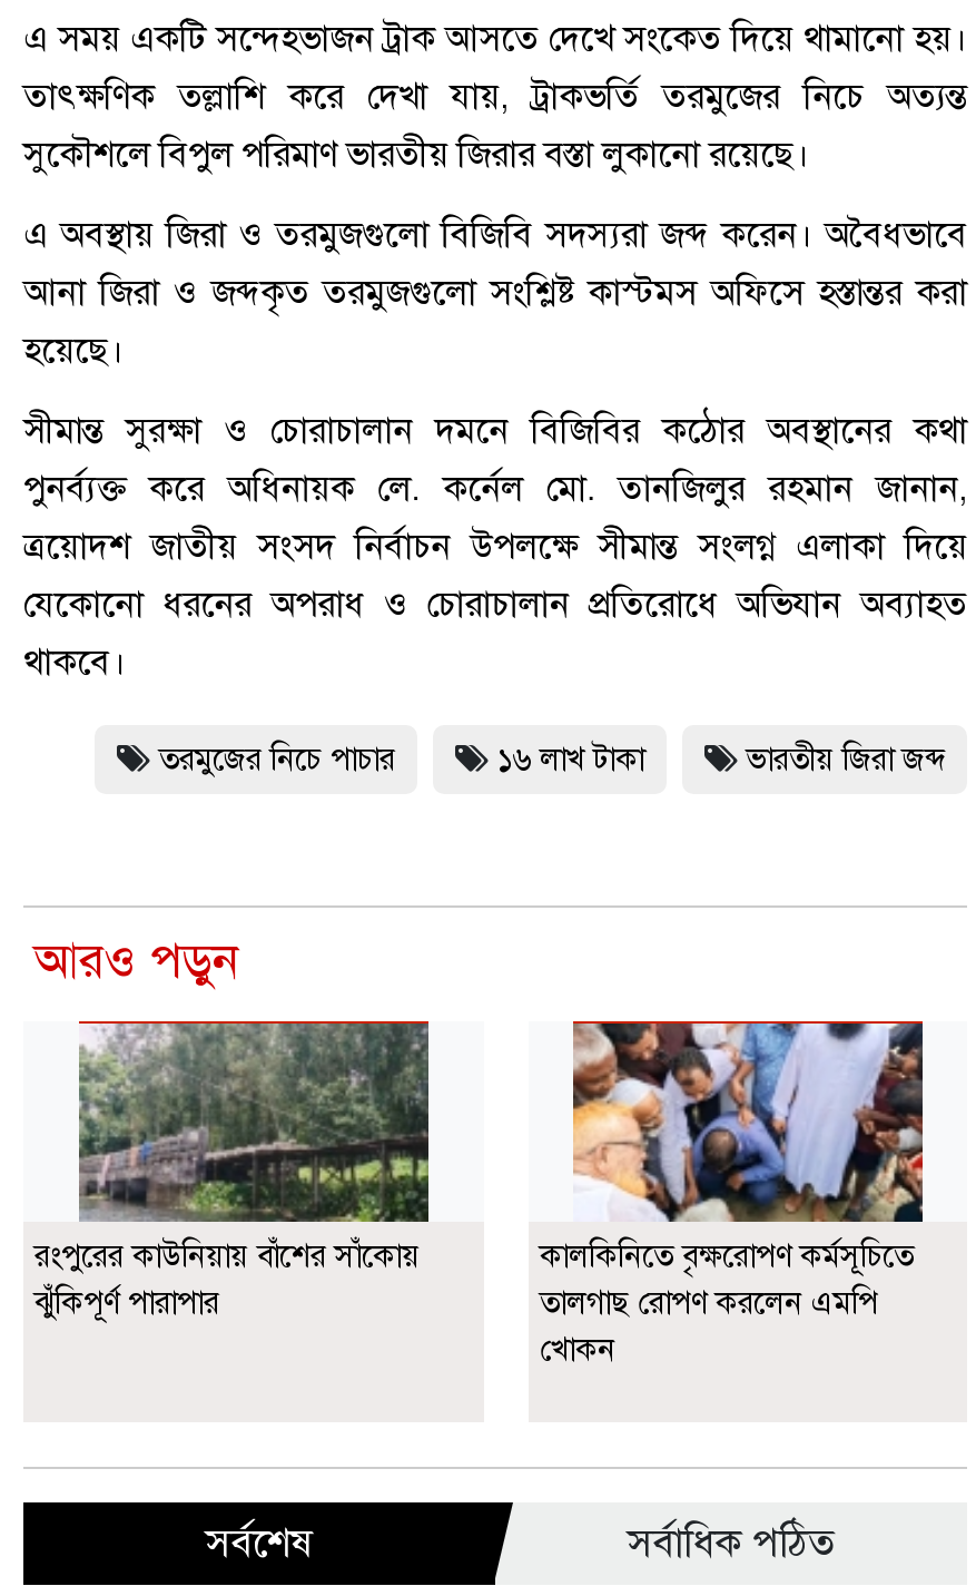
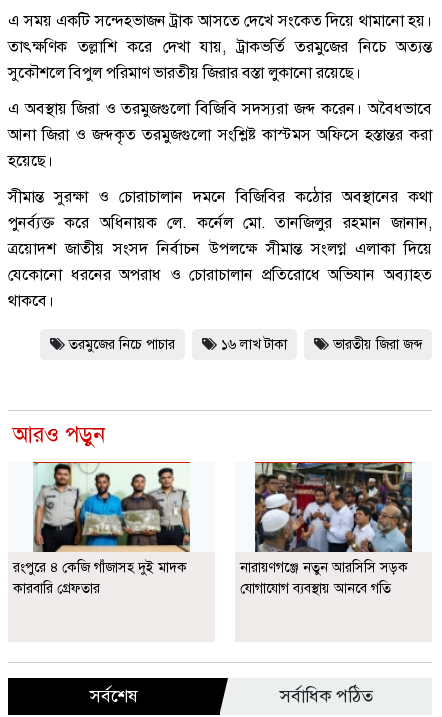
- [image]
- রংপুরের কাউনিয়ায় বাঁশের সাঁকোয়
- ঝুঁকিপূর্ণ পারাপার
+ [image]
+ রংপুরে ৪ কেজি গাঁজাসহ দুই মাদক
+ কারবারি গ্রেফতার

- [image]
- কালকিনিতে বৃক্ষরোপণ কর্মসূচিতে
- তালগাছ রোপণ করলেন এমপি
- খোকন
+ [image]
+ নারায়ণগঞ্জে নতুন আরসিসি সড়ক
+ যোগাযোগ ব্যবস্থায় আনবে গতি
